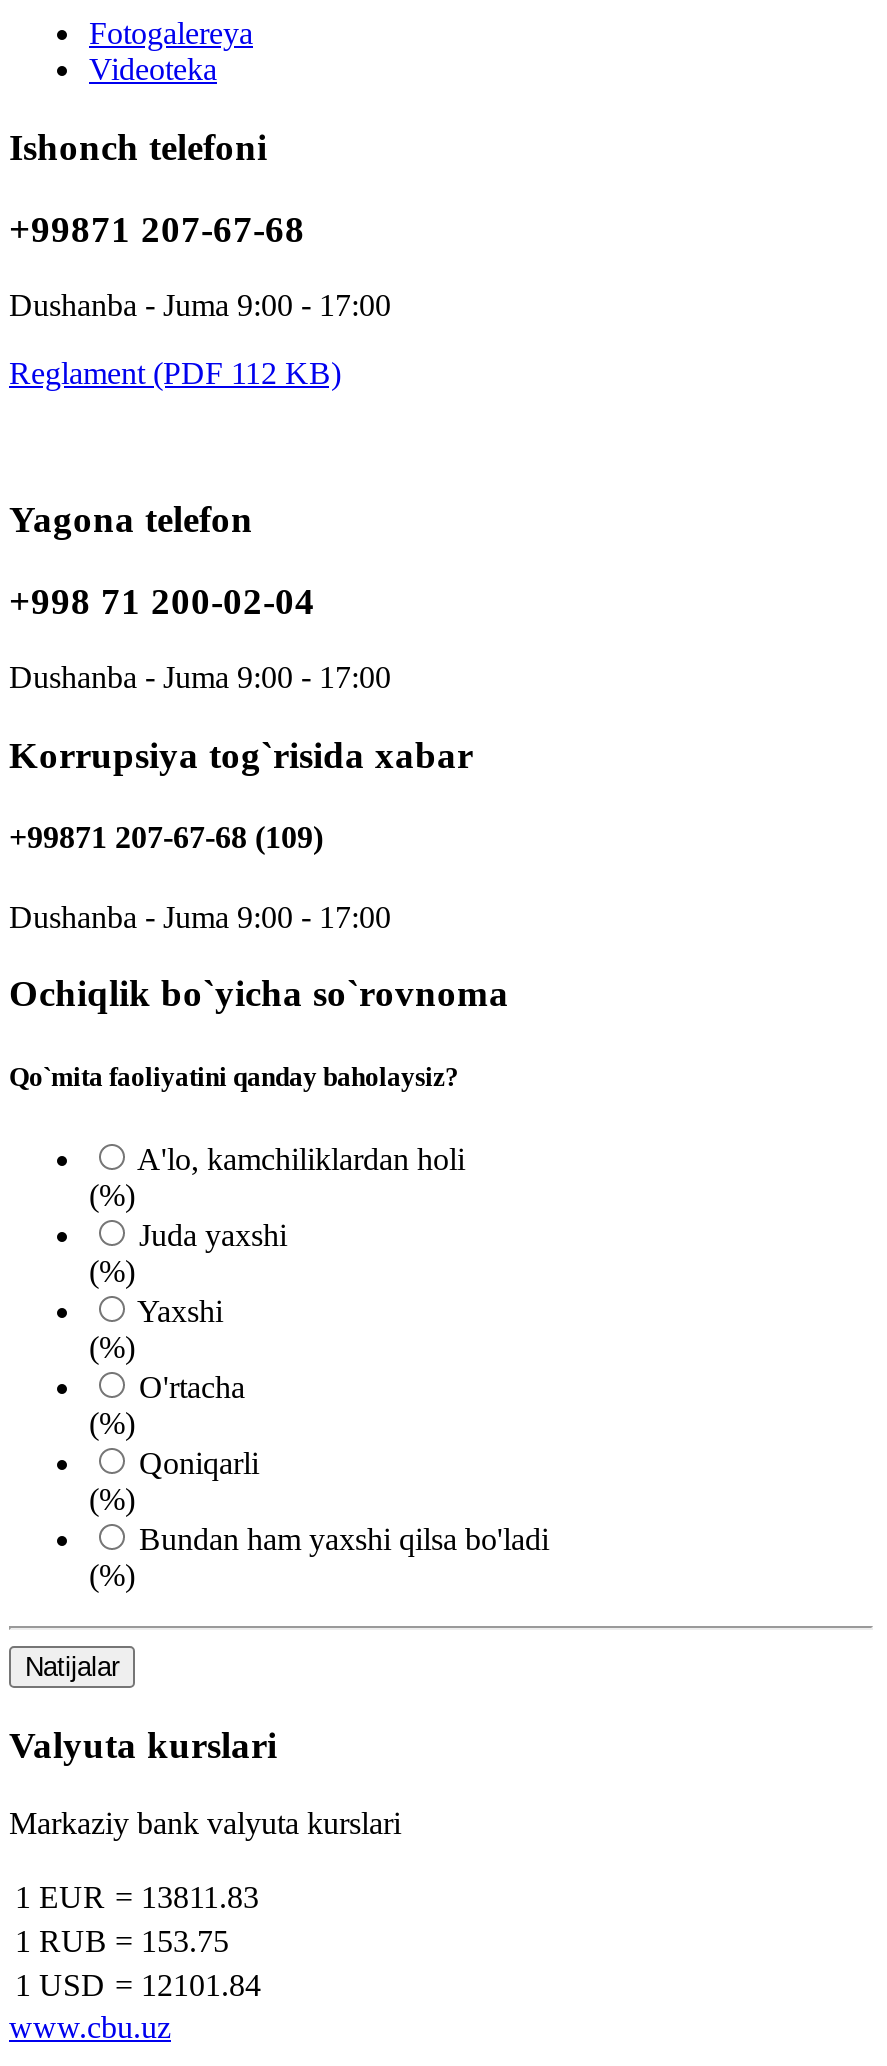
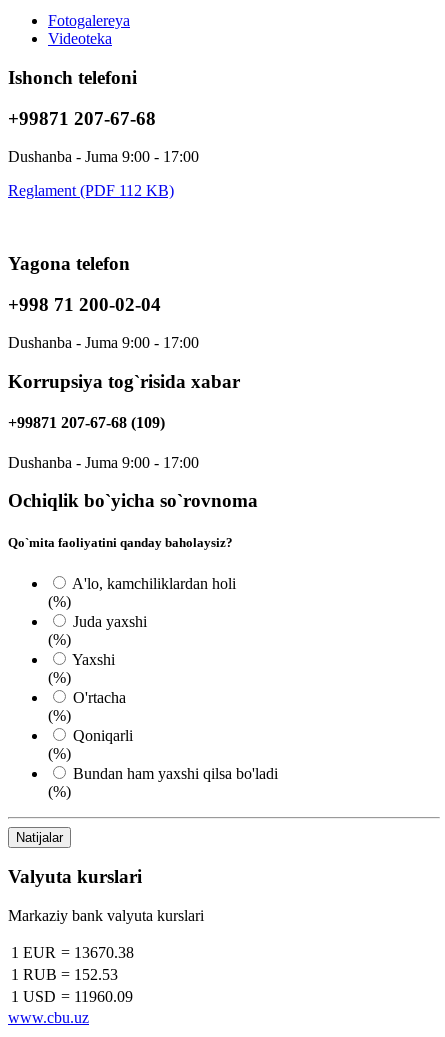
- 1 EUR = 13811.83
+ 1 EUR = 13670.38

- 1 RUB = 153.75
+ 1 RUB = 152.53

- 1 USD = 12101.84
+ 1 USD = 11960.09
